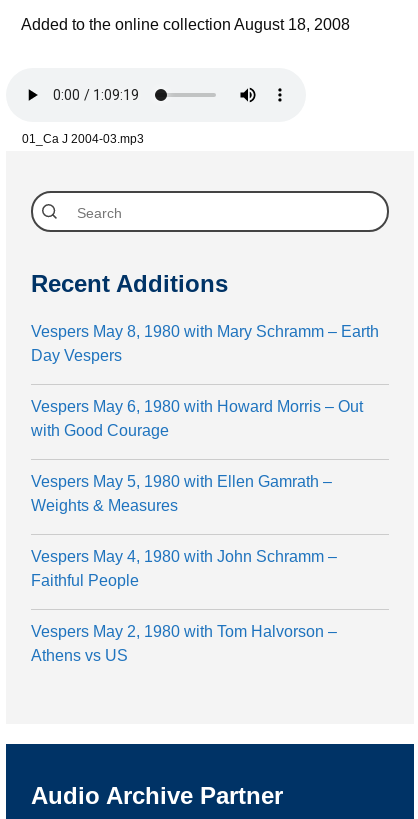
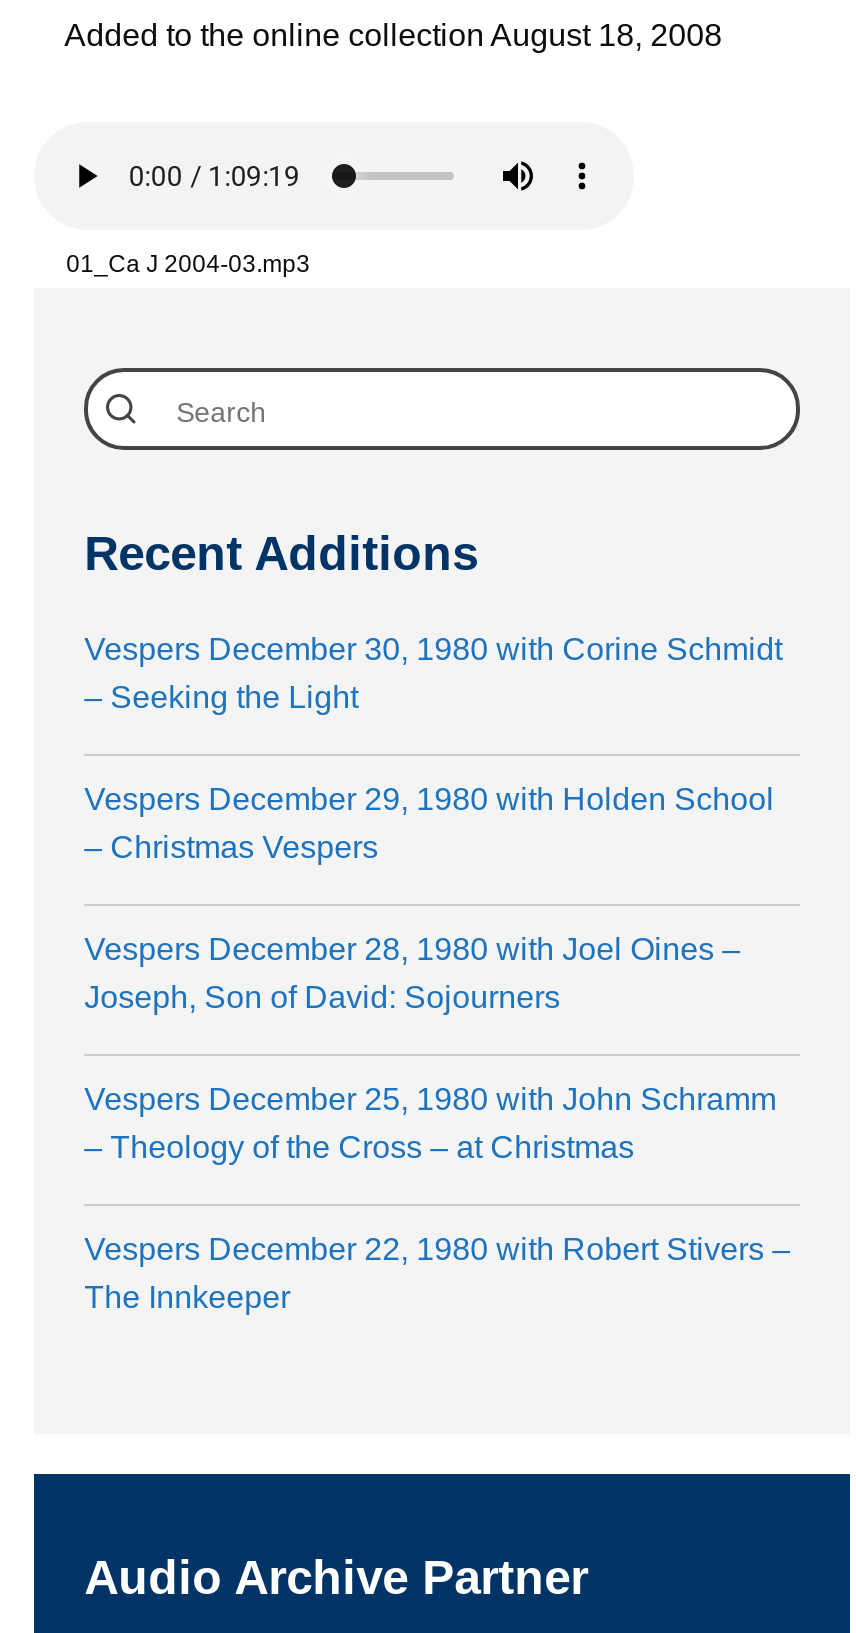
- Vespers May 8, 1980 with Mary Schramm – Earth
- Day Vespers
+ Vespers December 30, 1980 with Corine Schmidt
+ – Seeking the Light

- Vespers May 6, 1980 with Howard Morris – Out
- with Good Courage
+ Vespers December 29, 1980 with Holden School
+ – Christmas Vespers

- Vespers May 5, 1980 with Ellen Gamrath –
- Weights & Measures
+ Vespers December 28, 1980 with Joel Oines –
+ Joseph, Son of David: Sojourners

- Vespers May 4, 1980 with John Schramm –
- Faithful People
+ Vespers December 25, 1980 with John Schramm
+ – Theology of the Cross – at Christmas

- Vespers May 2, 1980 with Tom Halvorson –
- Athens vs US
+ Vespers December 22, 1980 with Robert Stivers –
+ The Innkeeper
